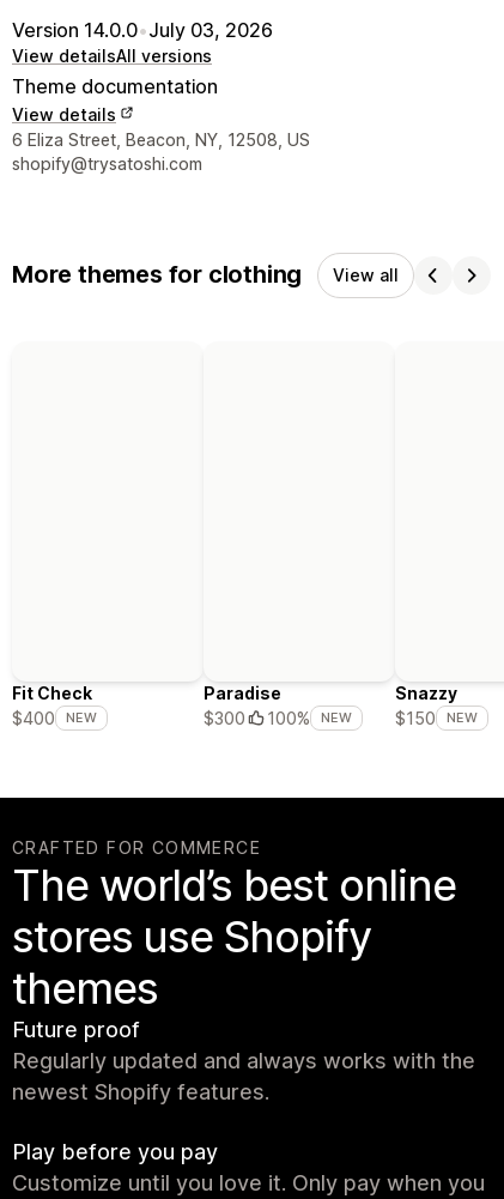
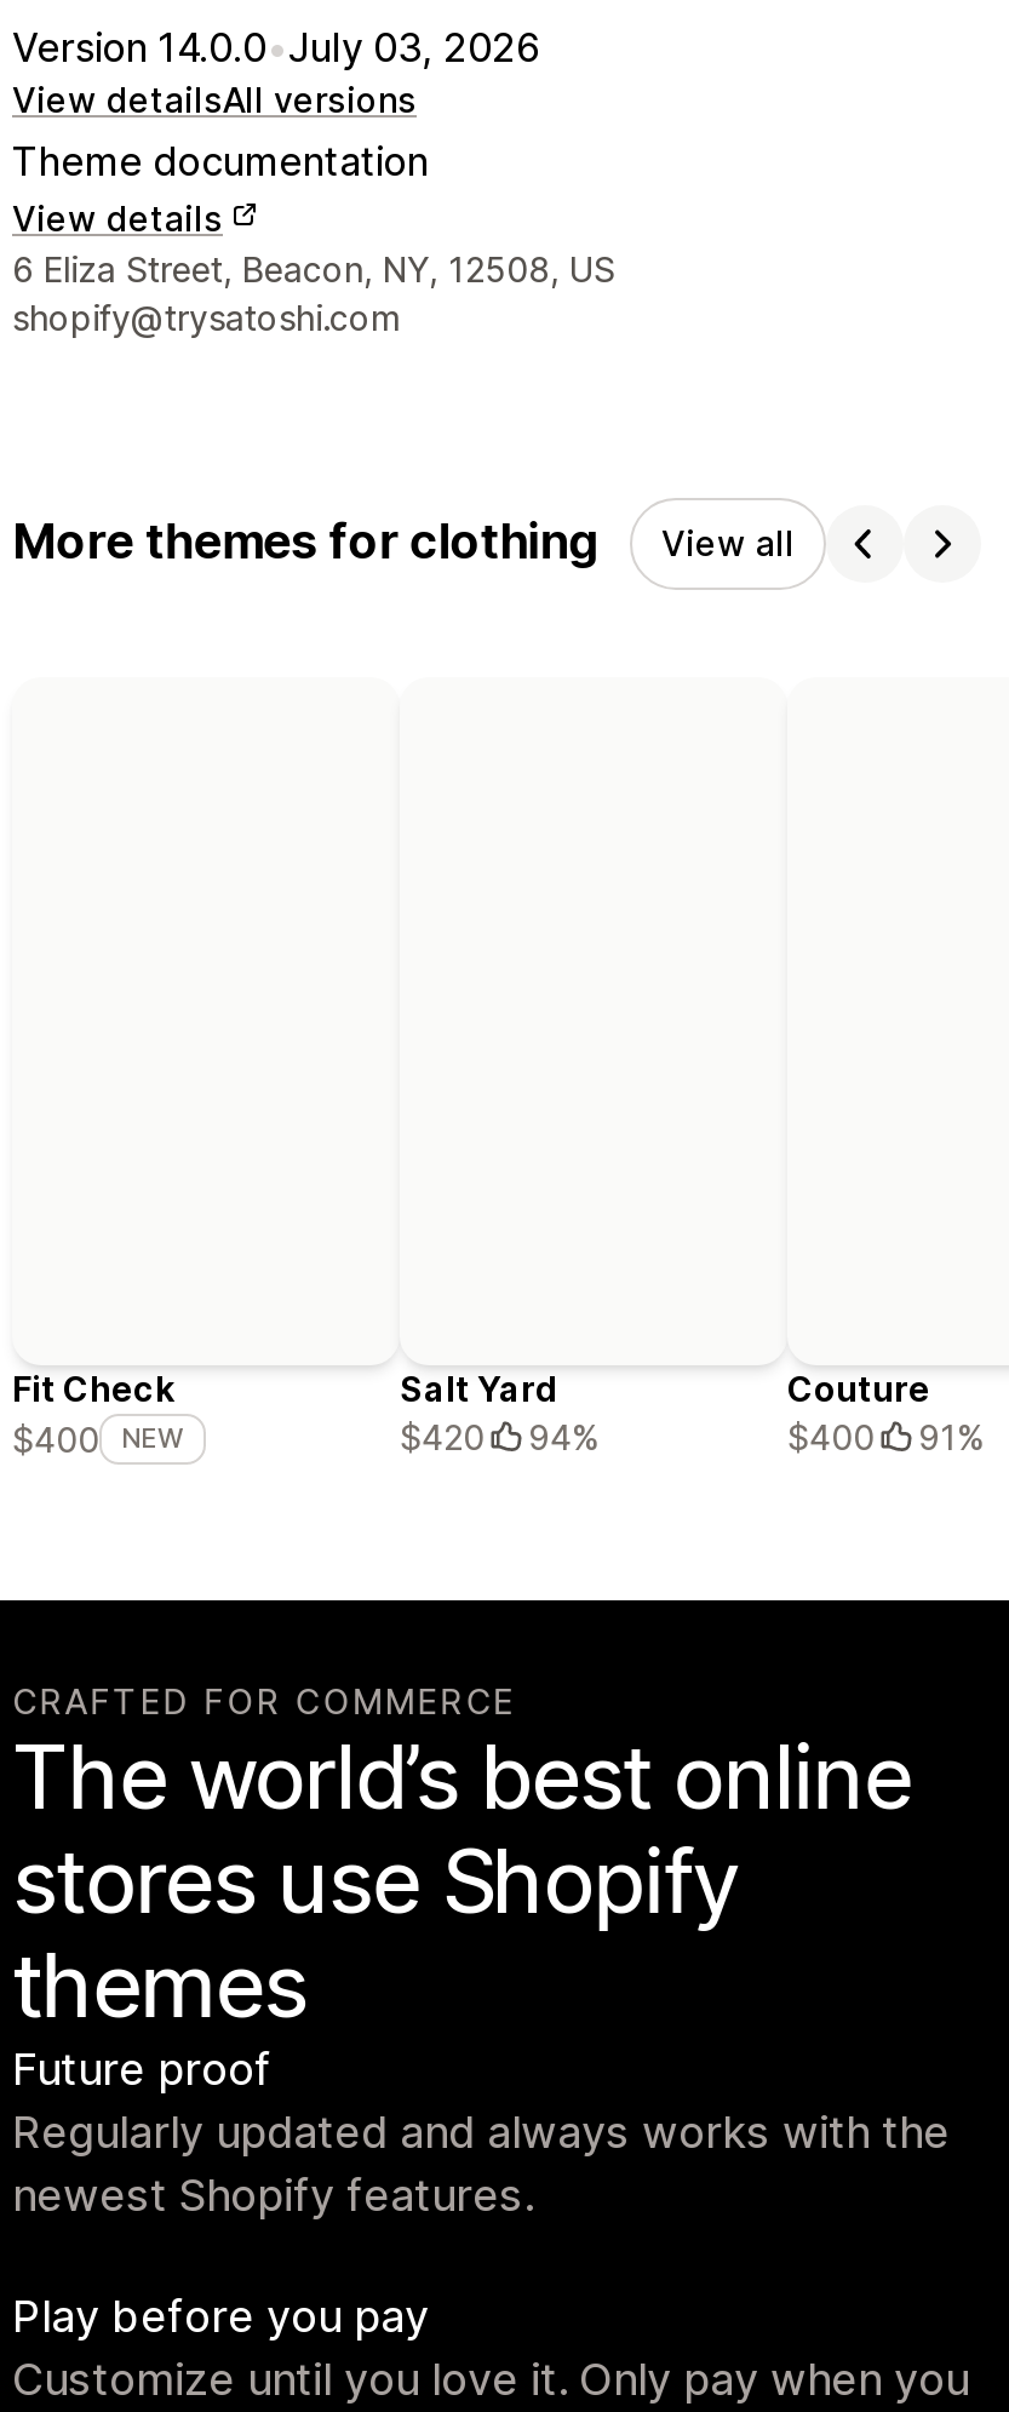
- Paradise
- $300
- 100%
- NEW
+ Salt Yard
+ $420
+ 94%

- Snazzy
- $150
- NEW
+ Couture
+ $400
+ 91%
